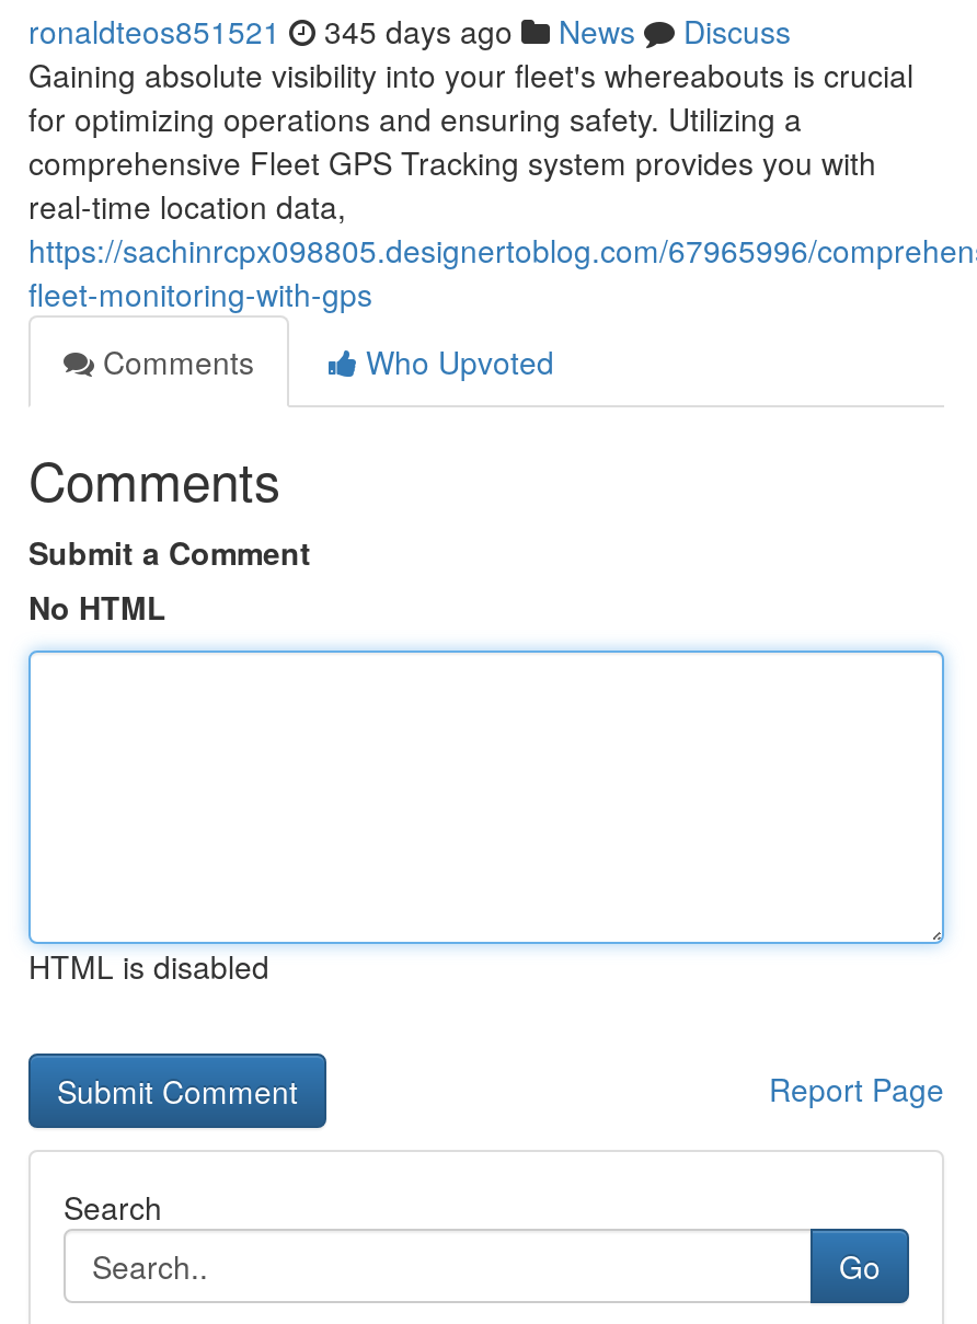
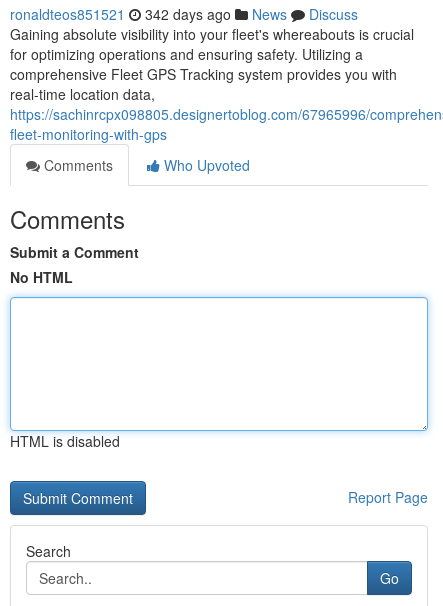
- ronaldteos851521 345 days ago News Discuss
+ ronaldteos851521 342 days ago News Discuss
